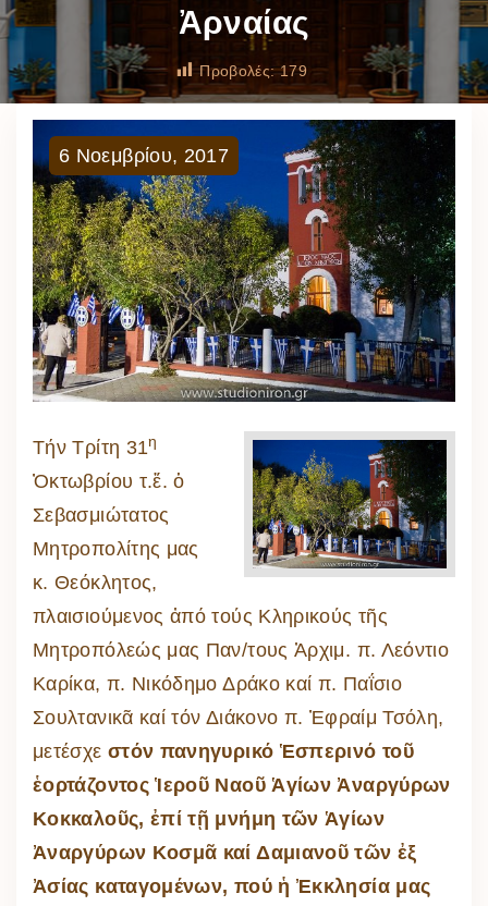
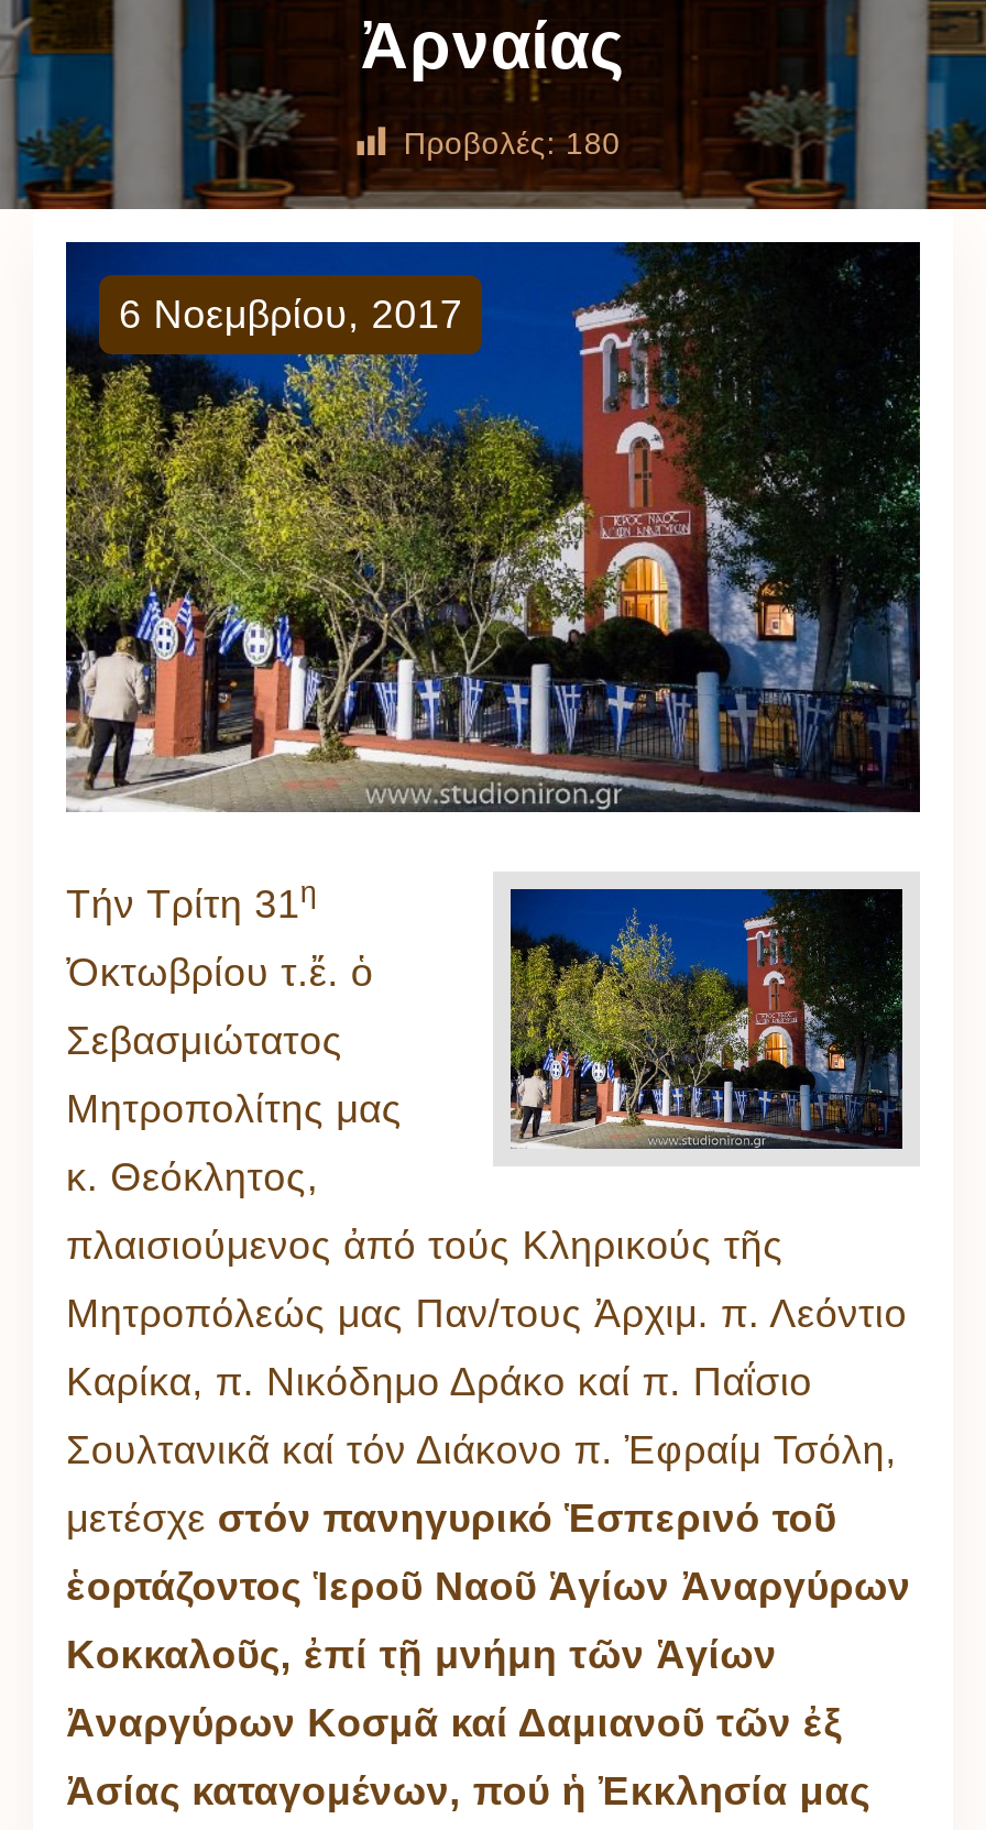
- Προβολές: 179
+ Προβολές: 180
